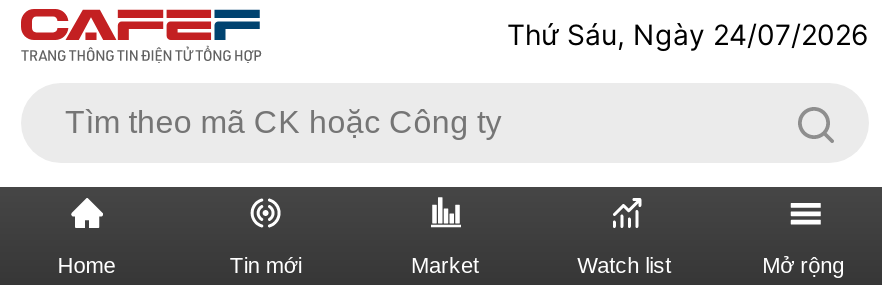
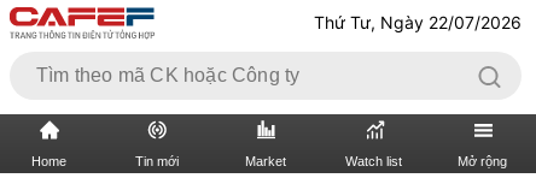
- Thứ Sáu, Ngày 24/07/2026
+ Thứ Tư, Ngày 22/07/2026
